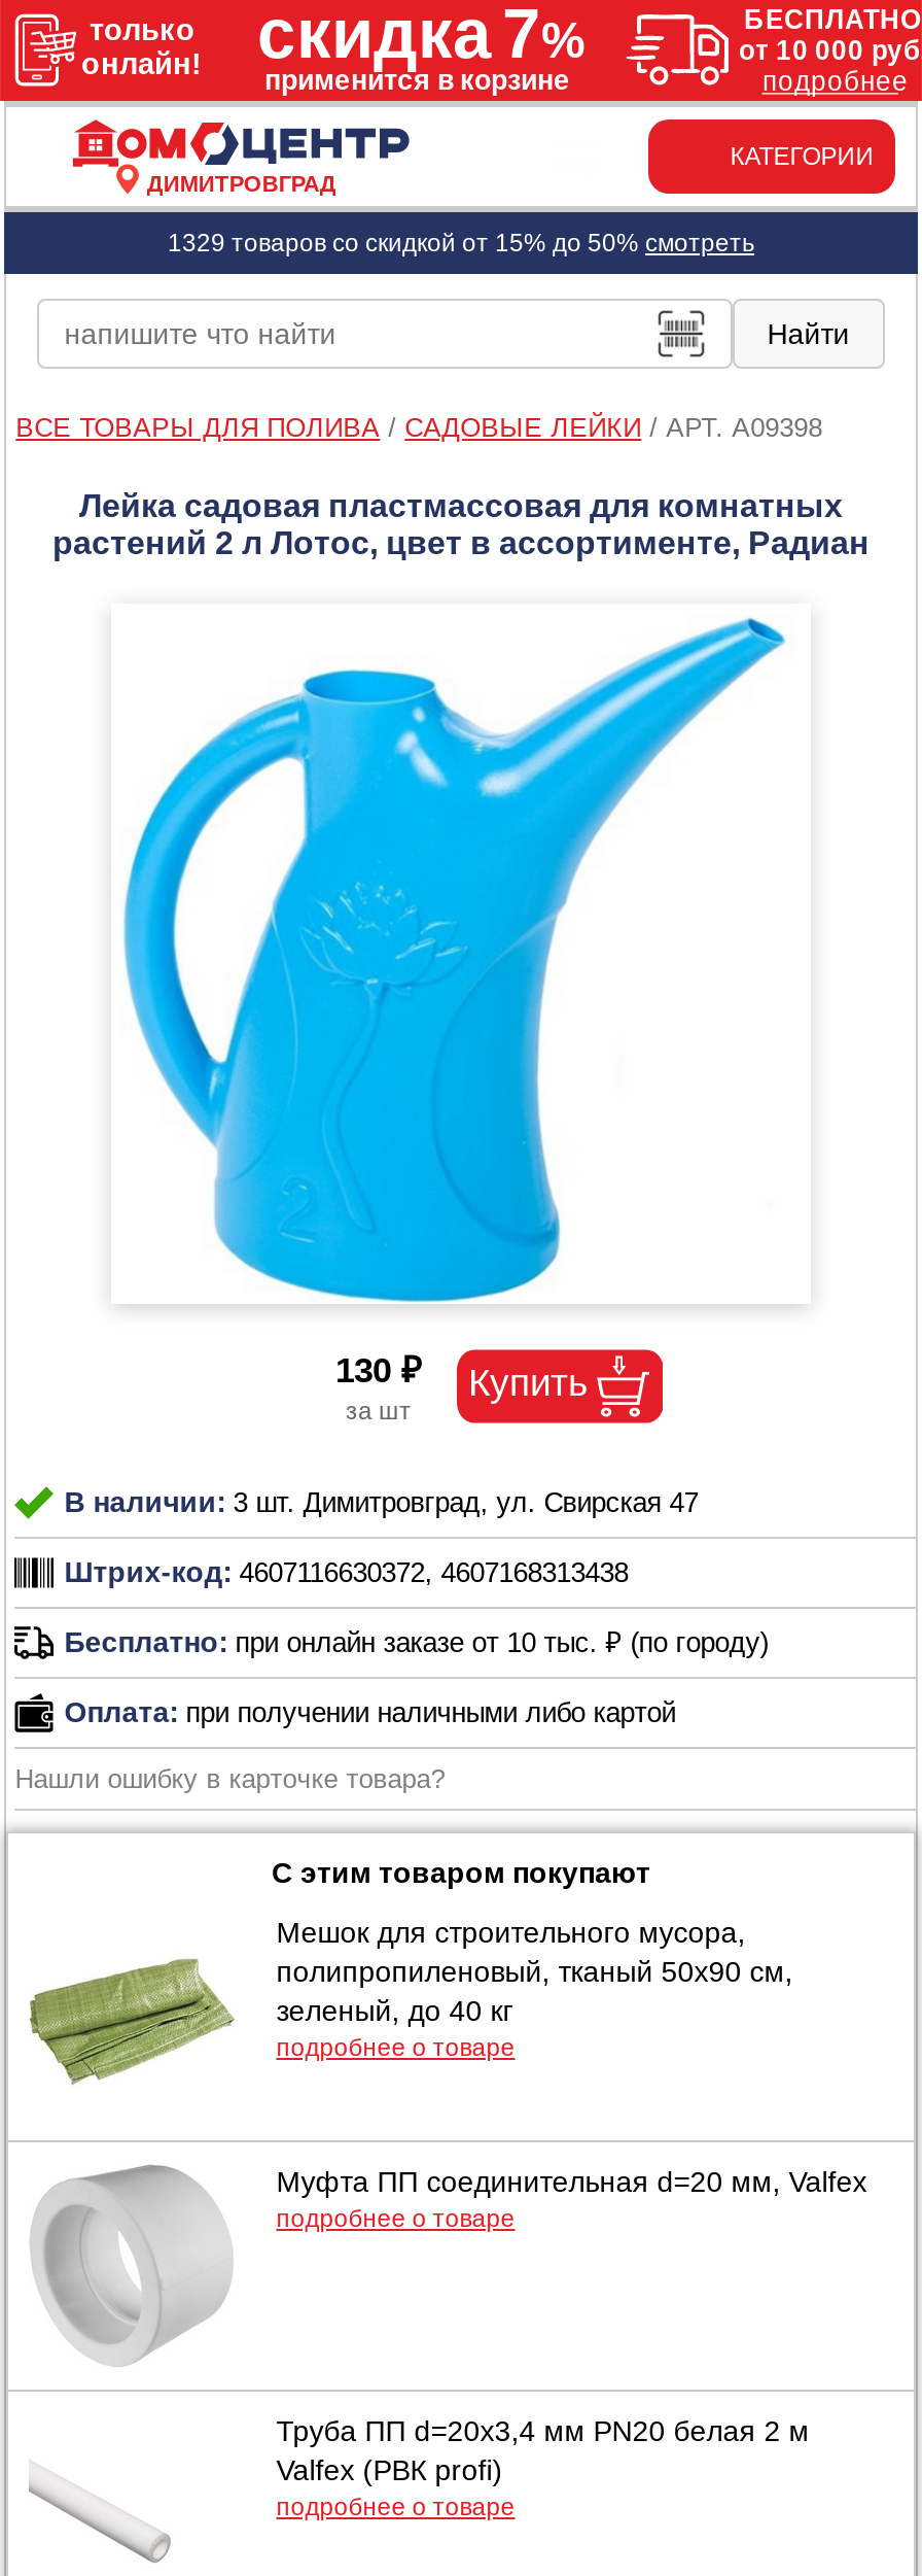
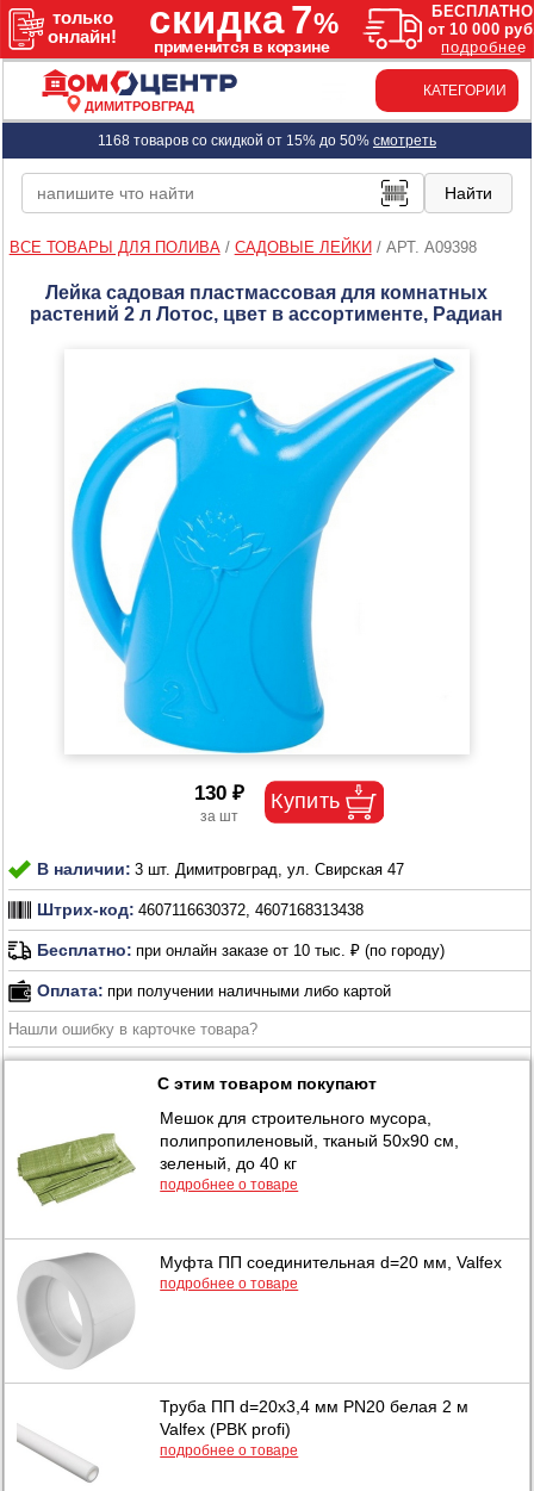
- 1329 товаров со скидкой от 15% до 50% смотреть
+ 1168 товаров со скидкой от 15% до 50% смотреть
